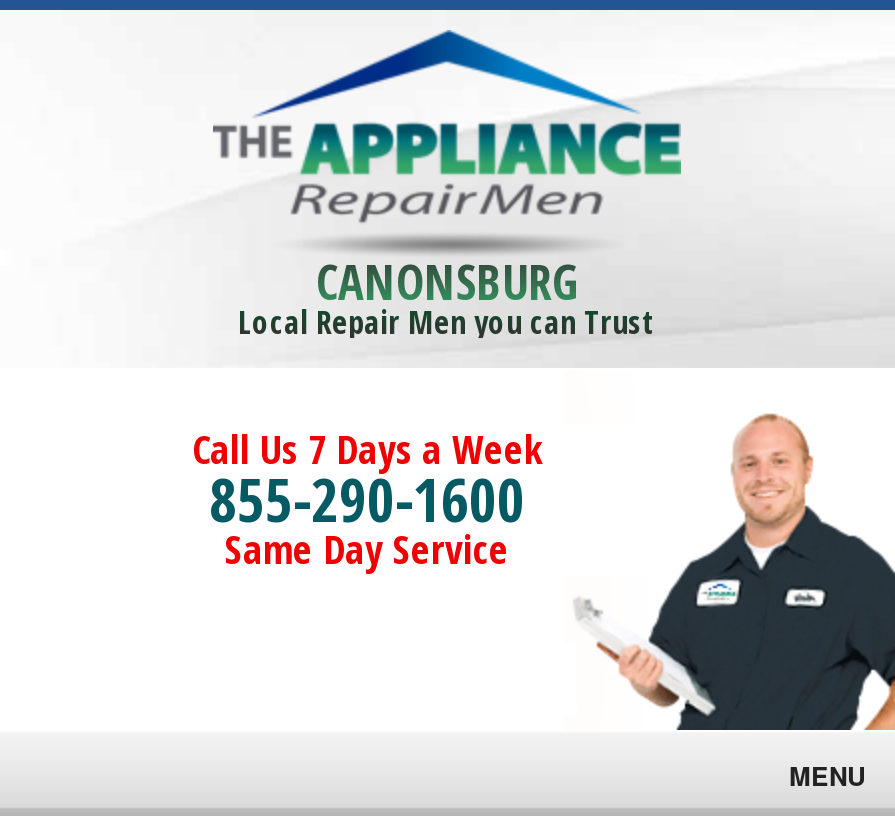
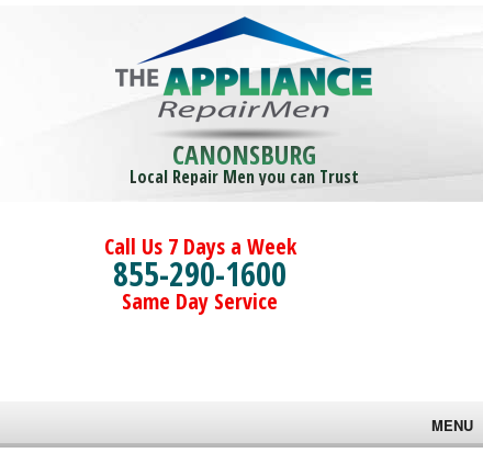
- [image]
